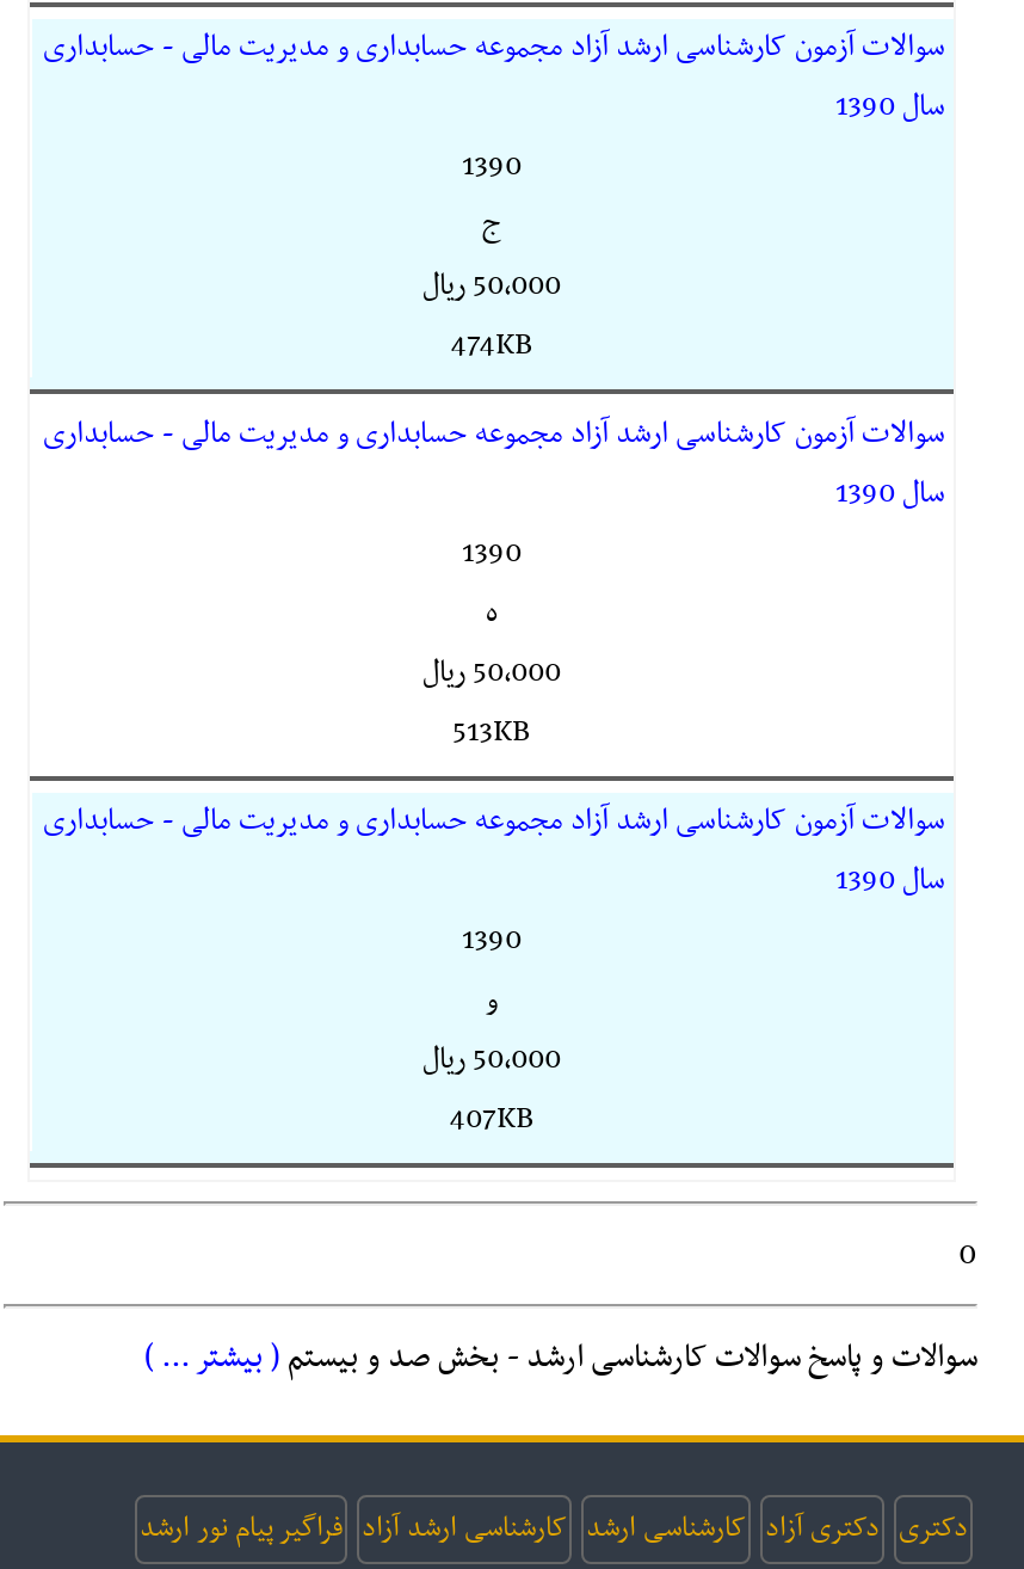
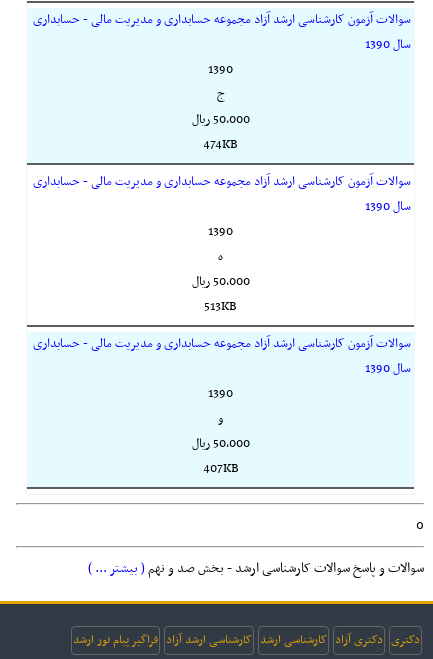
- سوالات و پاسخ سوالات کارشناسی ارشد - بخش صد و بیستم ( بیشتر ... )
+ سوالات و پاسخ سوالات کارشناسی ارشد - بخش صد و نهم ( بیشتر ... )
